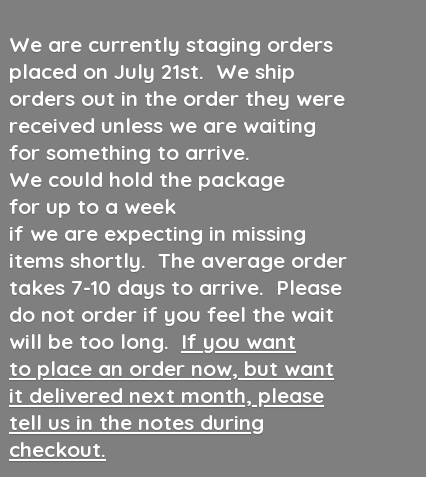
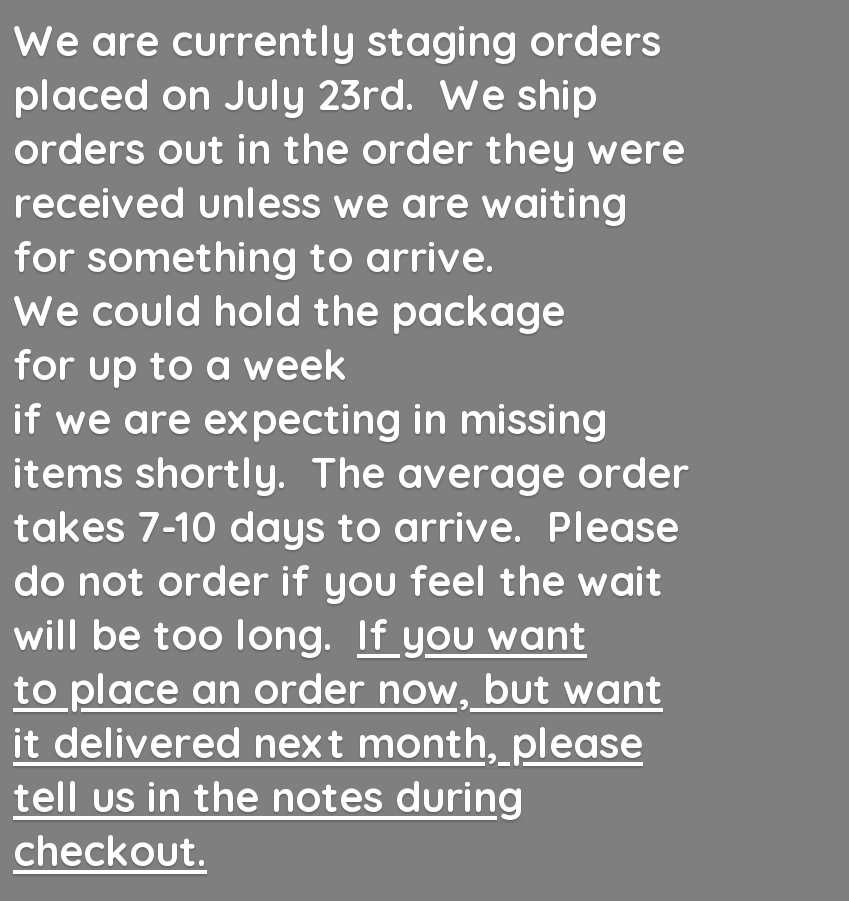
- placed on July 21st. We ship
+ placed on July 23rd. We ship
